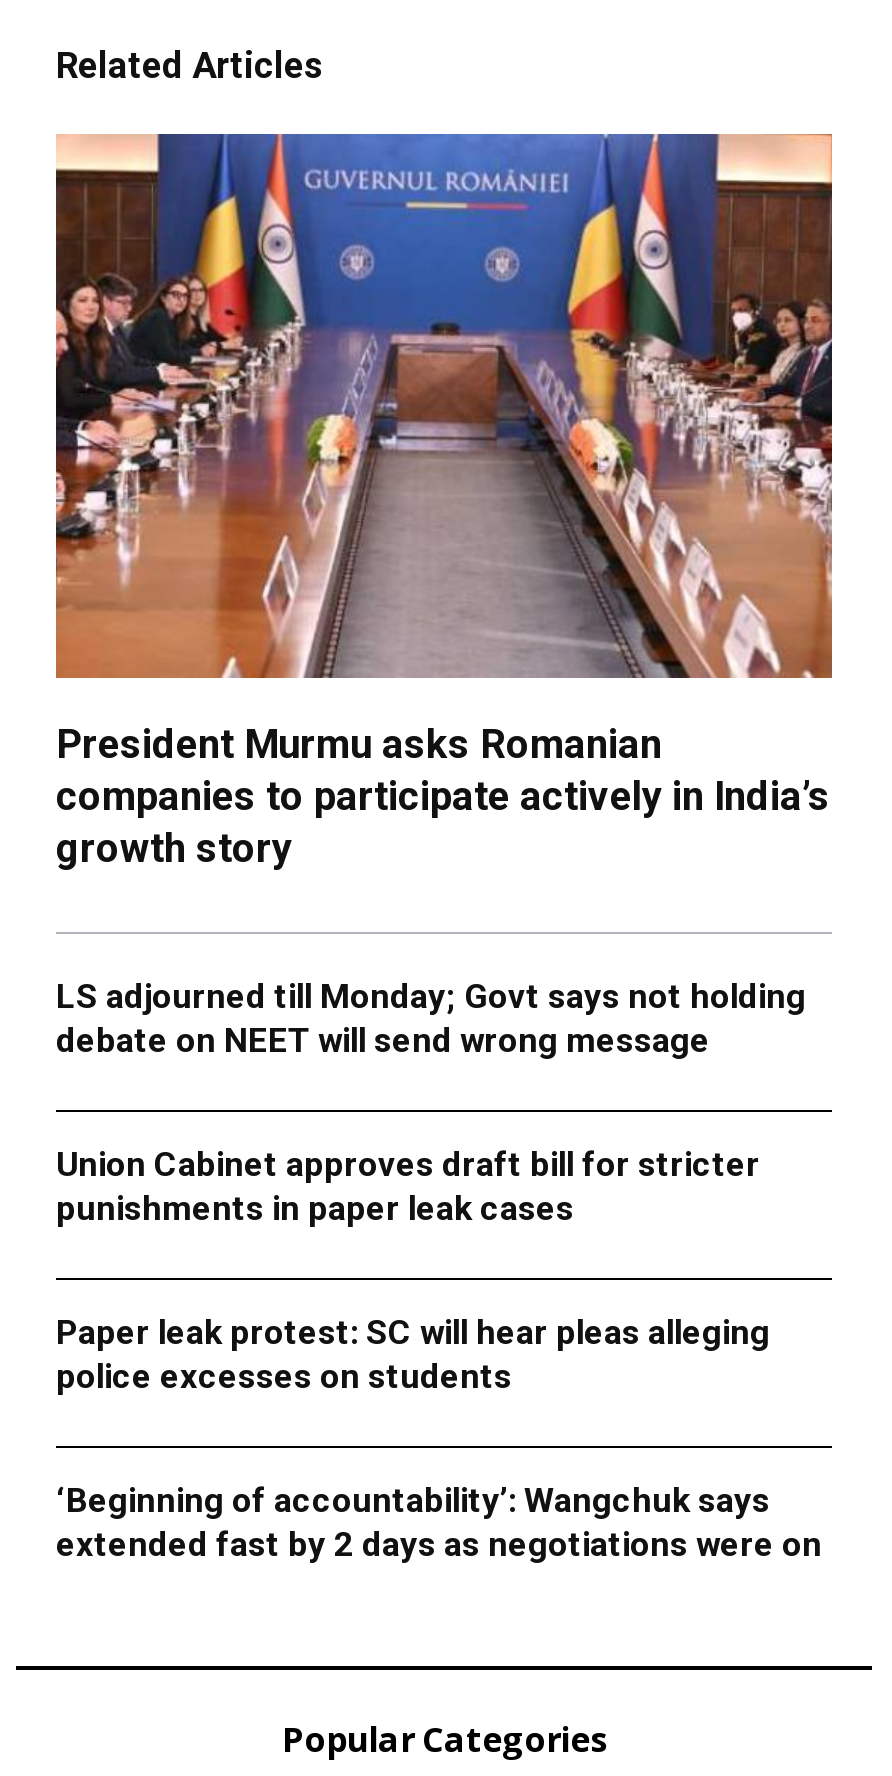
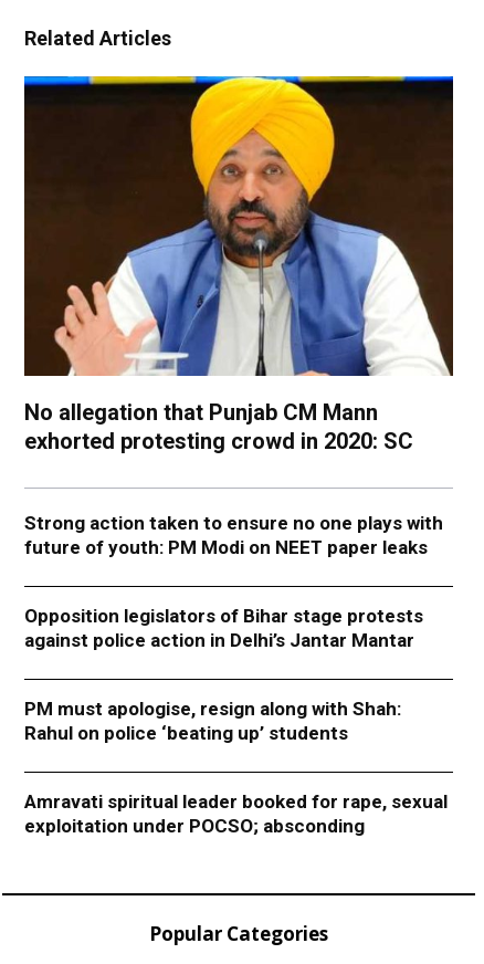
- [image]
- President Murmu asks Romanian
- companies to participate actively in India’s
- growth story
+ [image]
+ No allegation that Punjab CM Mann
+ exhorted protesting crowd in 2020: SC

- LS adjourned till Monday; Govt says not holding
- debate on NEET will send wrong message
+ Strong action taken to ensure no one plays with
+ future of youth: PM Modi on NEET paper leaks

- Union Cabinet approves draft bill for stricter
- punishments in paper leak cases
+ Opposition legislators of Bihar stage protests
+ against police action in Delhi’s Jantar Mantar

- Paper leak protest: SC will hear pleas alleging
- police excesses on students
+ PM must apologise, resign along with Shah:
+ Rahul on police ‘beating up’ students

- ‘Beginning of accountability’: Wangchuk says
- extended fast by 2 days as negotiations were on
+ Amravati spiritual leader booked for rape, sexual
+ exploitation under POCSO; absconding
